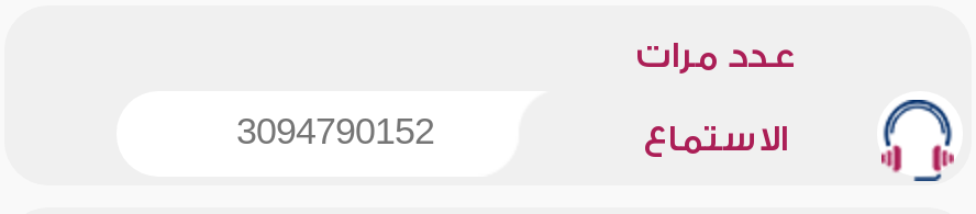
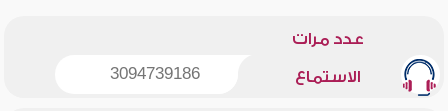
- 3094790152
+ 3094739186
